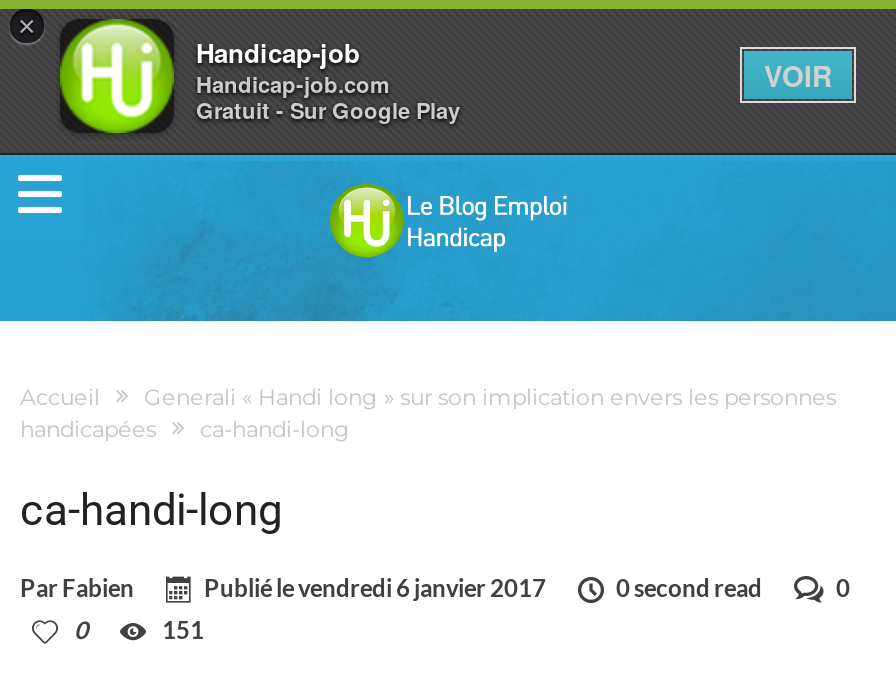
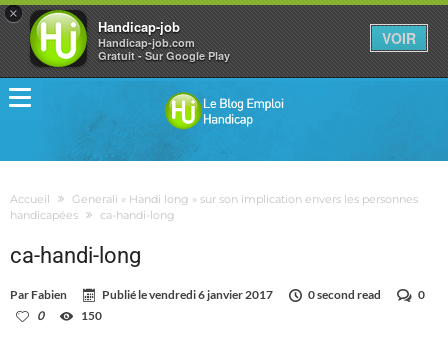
- 151
+ 150
